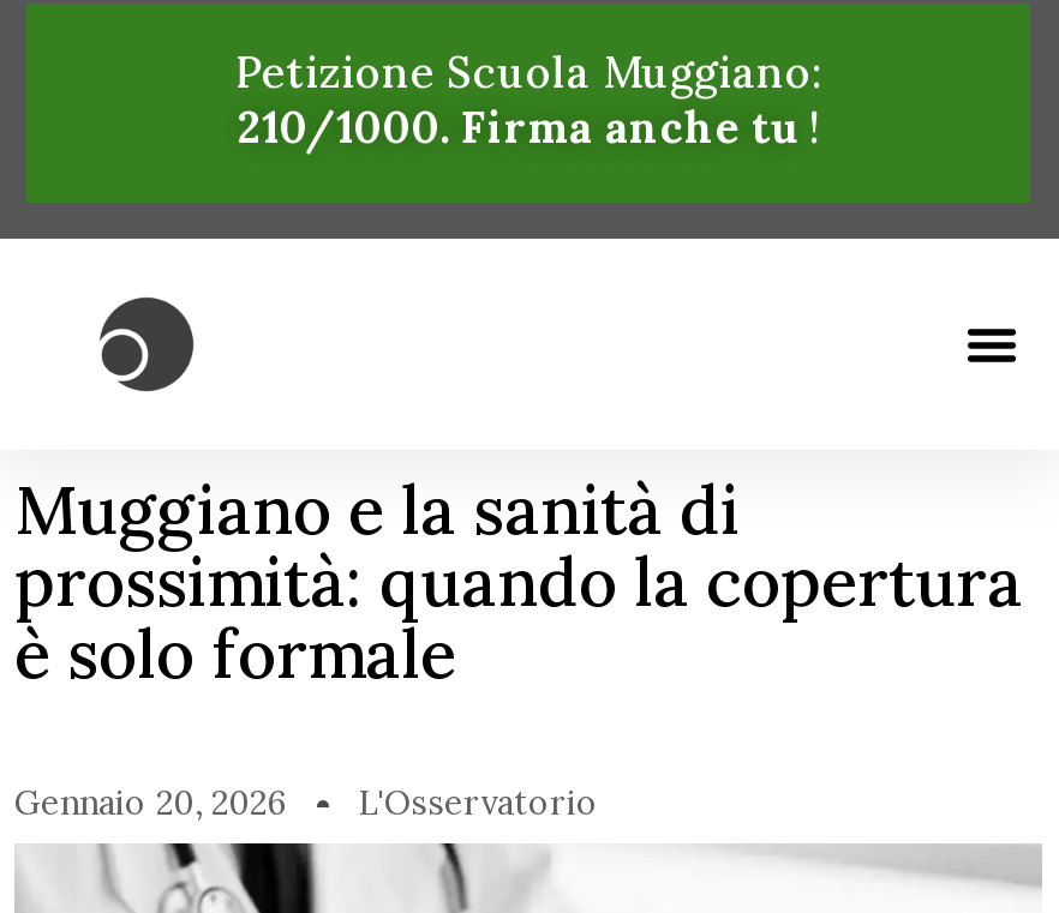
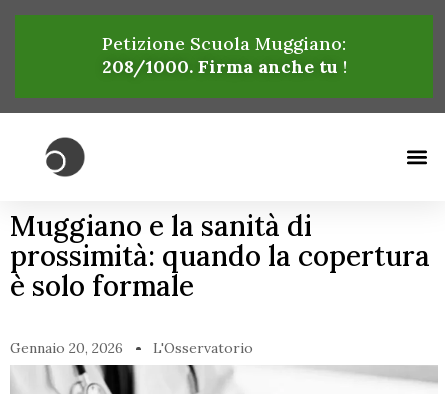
- 210/1000. Firma anche tu !
+ 208/1000. Firma anche tu !
